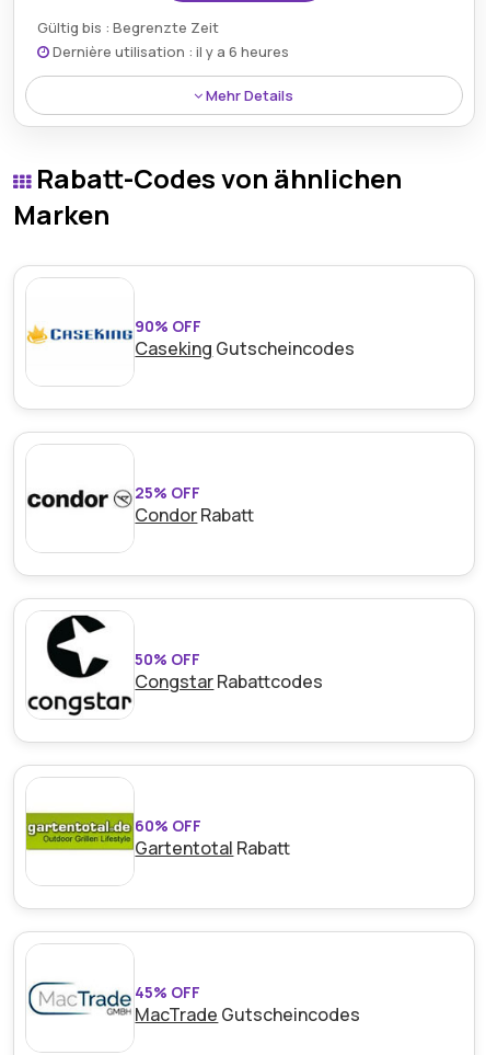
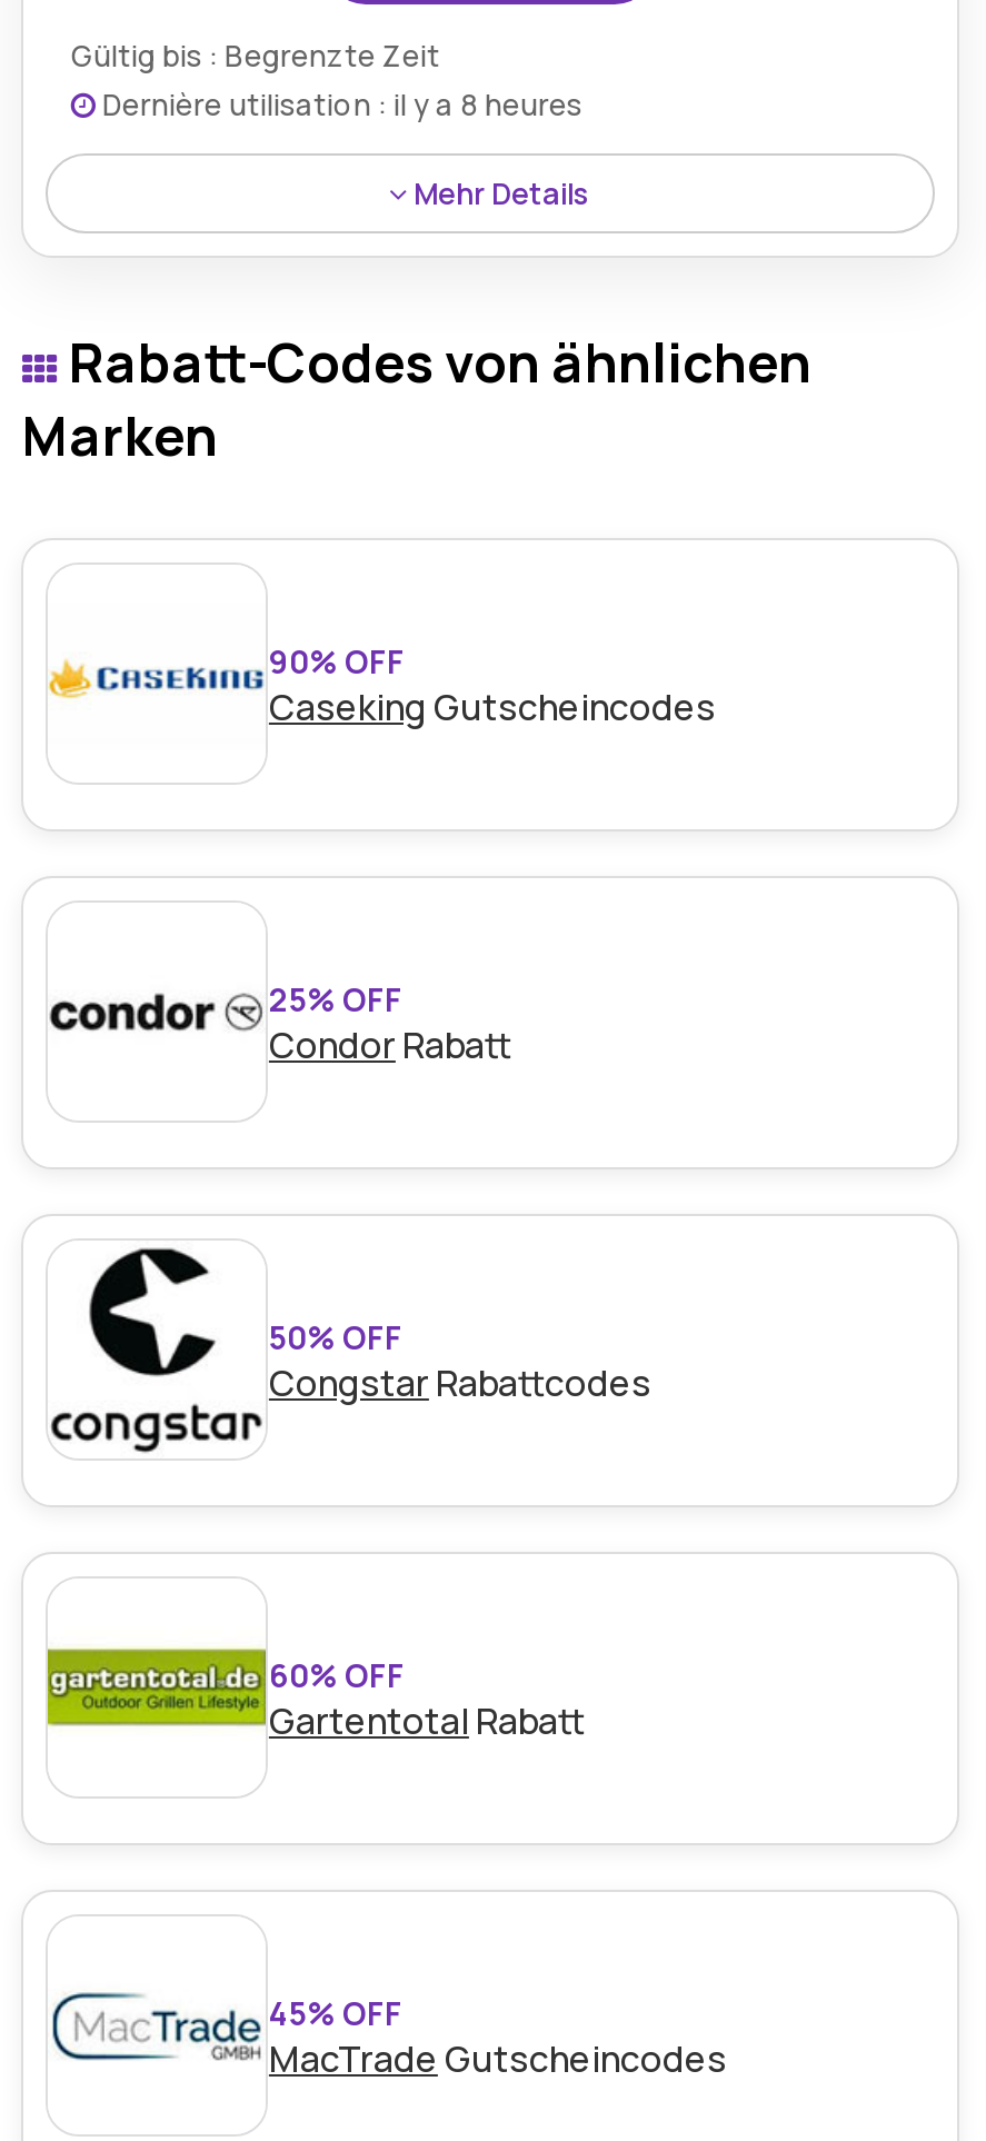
- Dernière utilisation : il y a 6 heures
+ Dernière utilisation : il y a 8 heures
